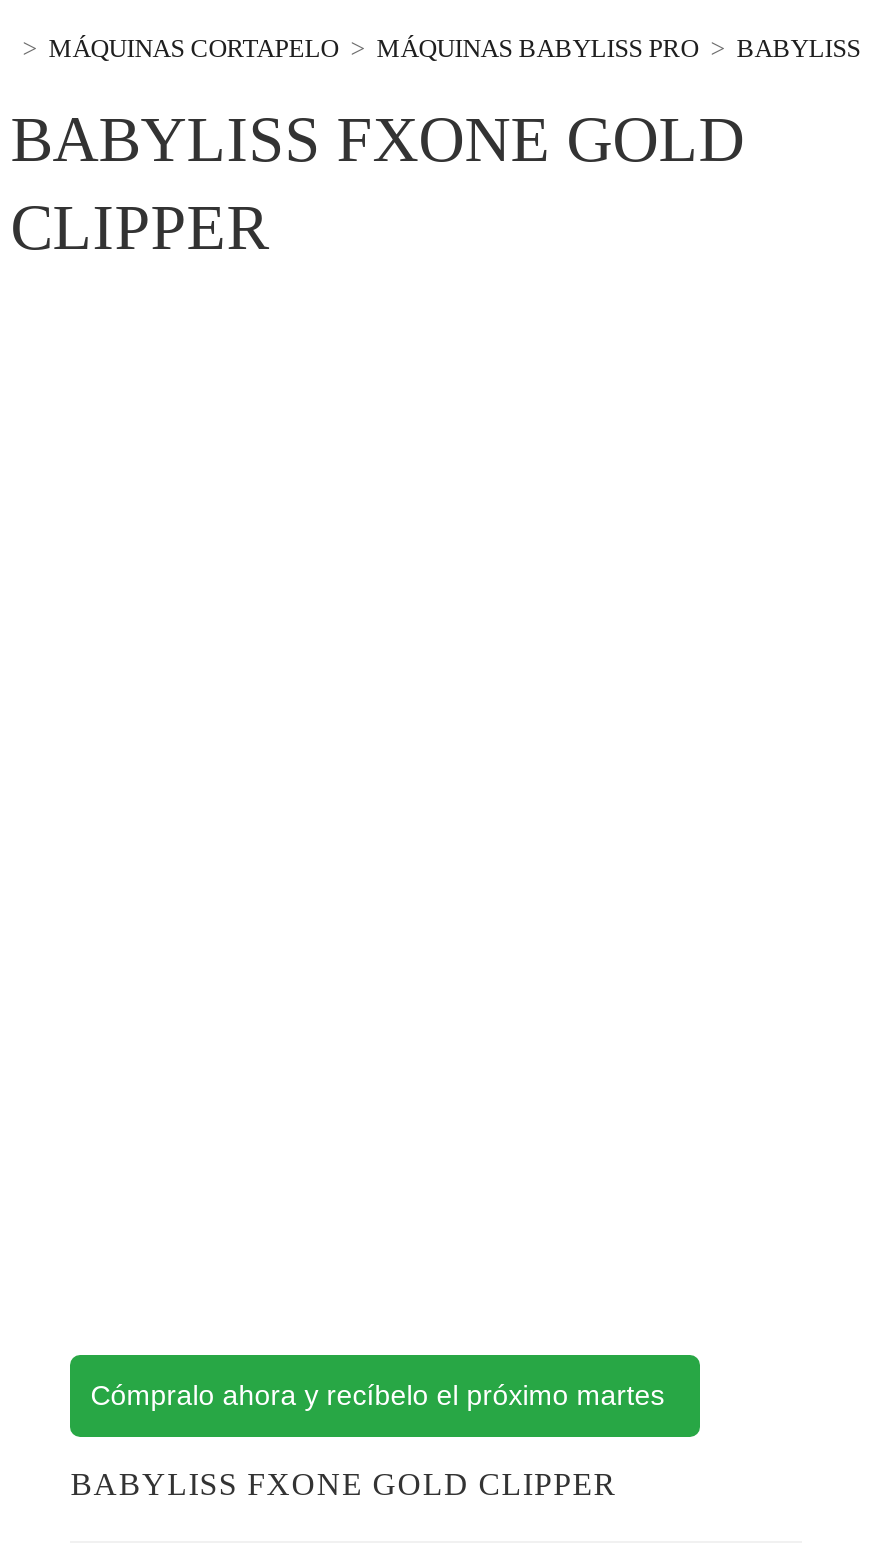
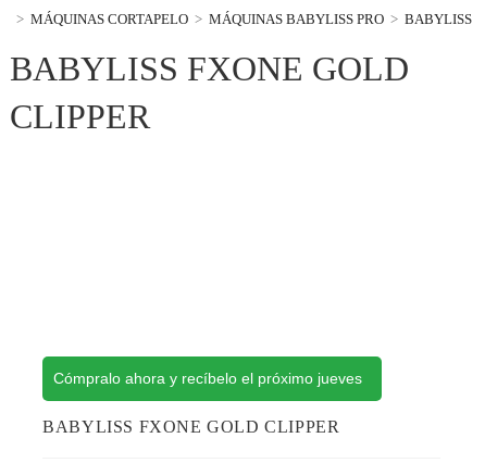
- Cómpralo ahora y recíbelo el próximo martes
+ Cómpralo ahora y recíbelo el próximo jueves
